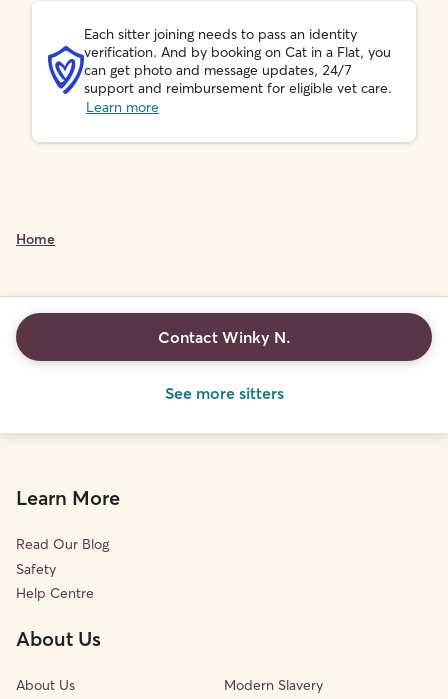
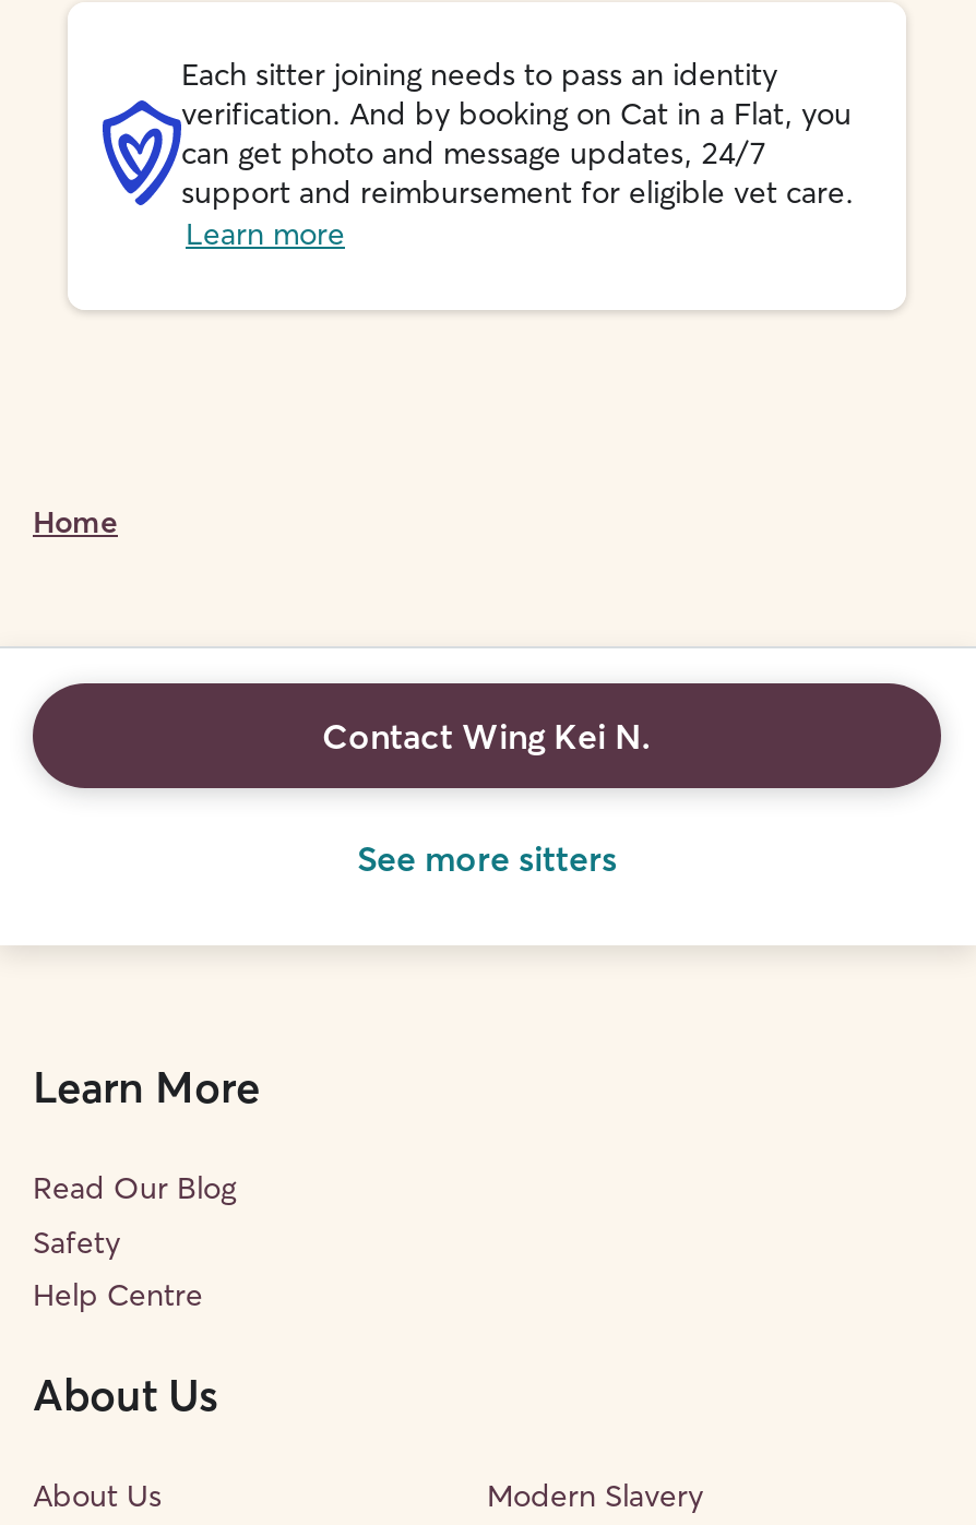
- Contact Winky N.
+ Contact Wing Kei N.
